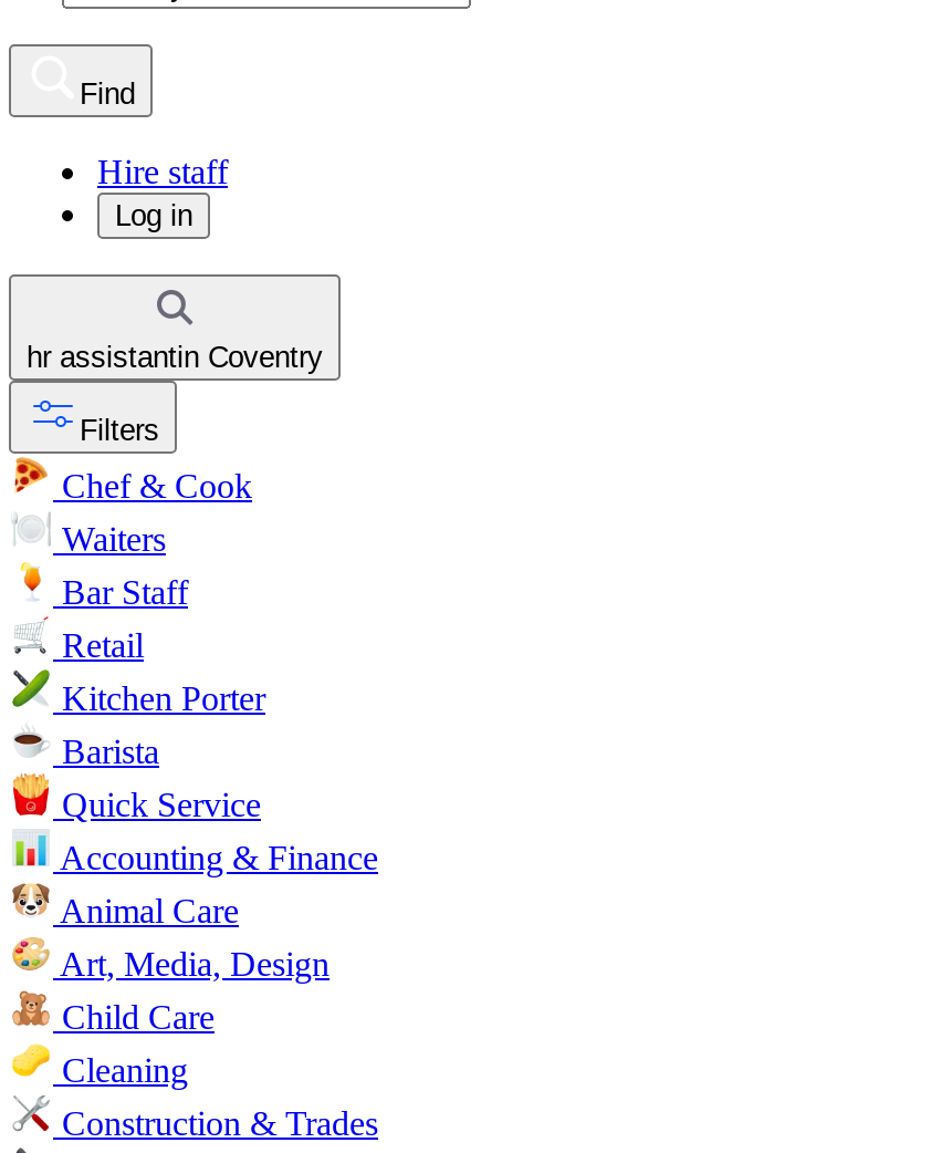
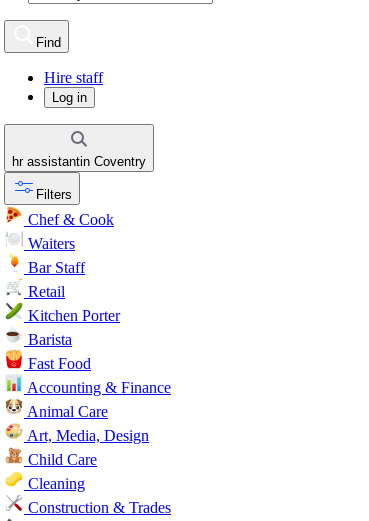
- Quick Service
+ Fast Food
